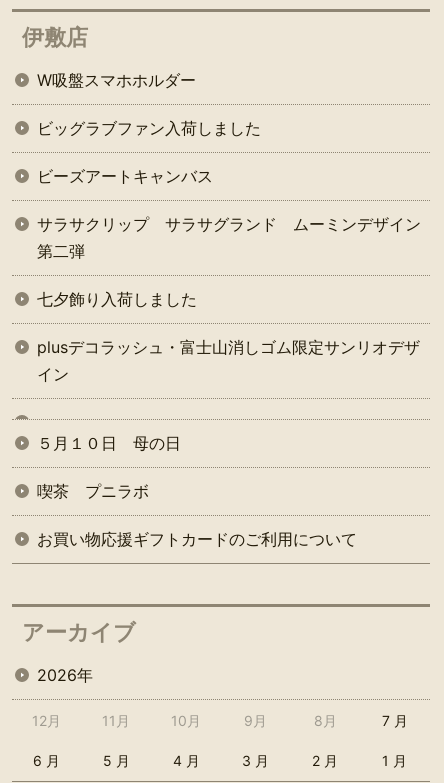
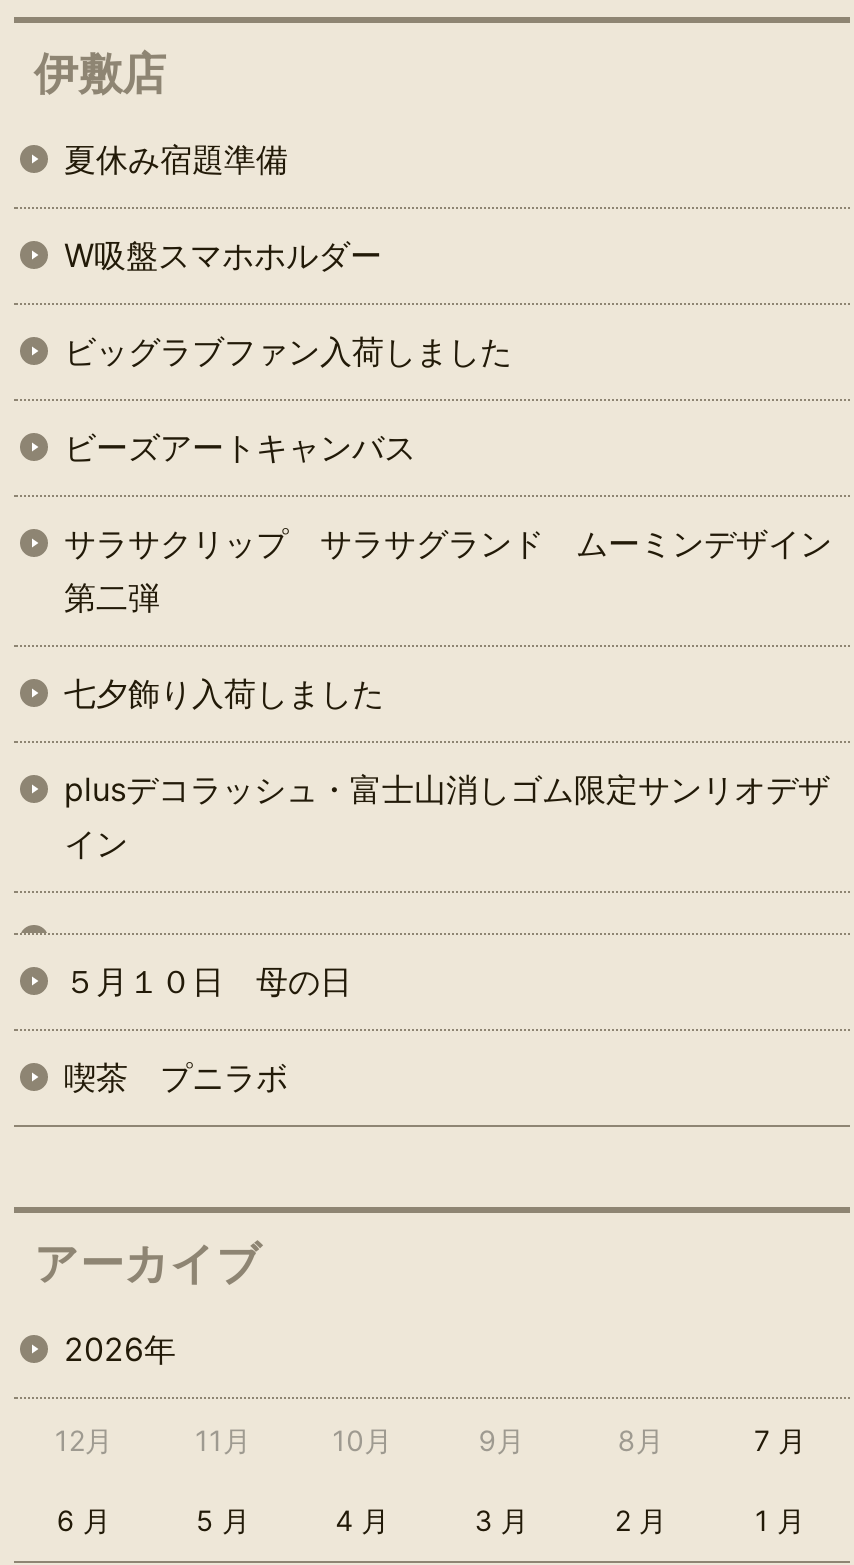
+ 夏休み宿題準備

moved down: W吸盤スマホホルダー | ビッグラブファン入荷しました | ビーズアートキャンバス | ... | ５月１０日 母の日 | 喫茶 プニラボ

- お買い物応援ギフトカードのご利用について
